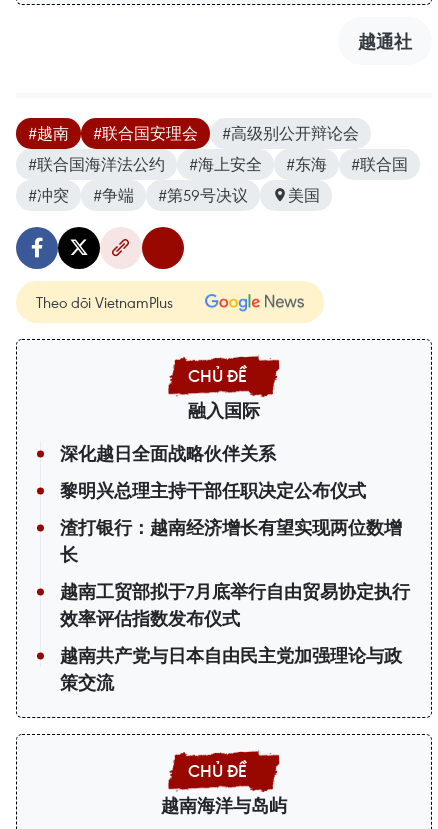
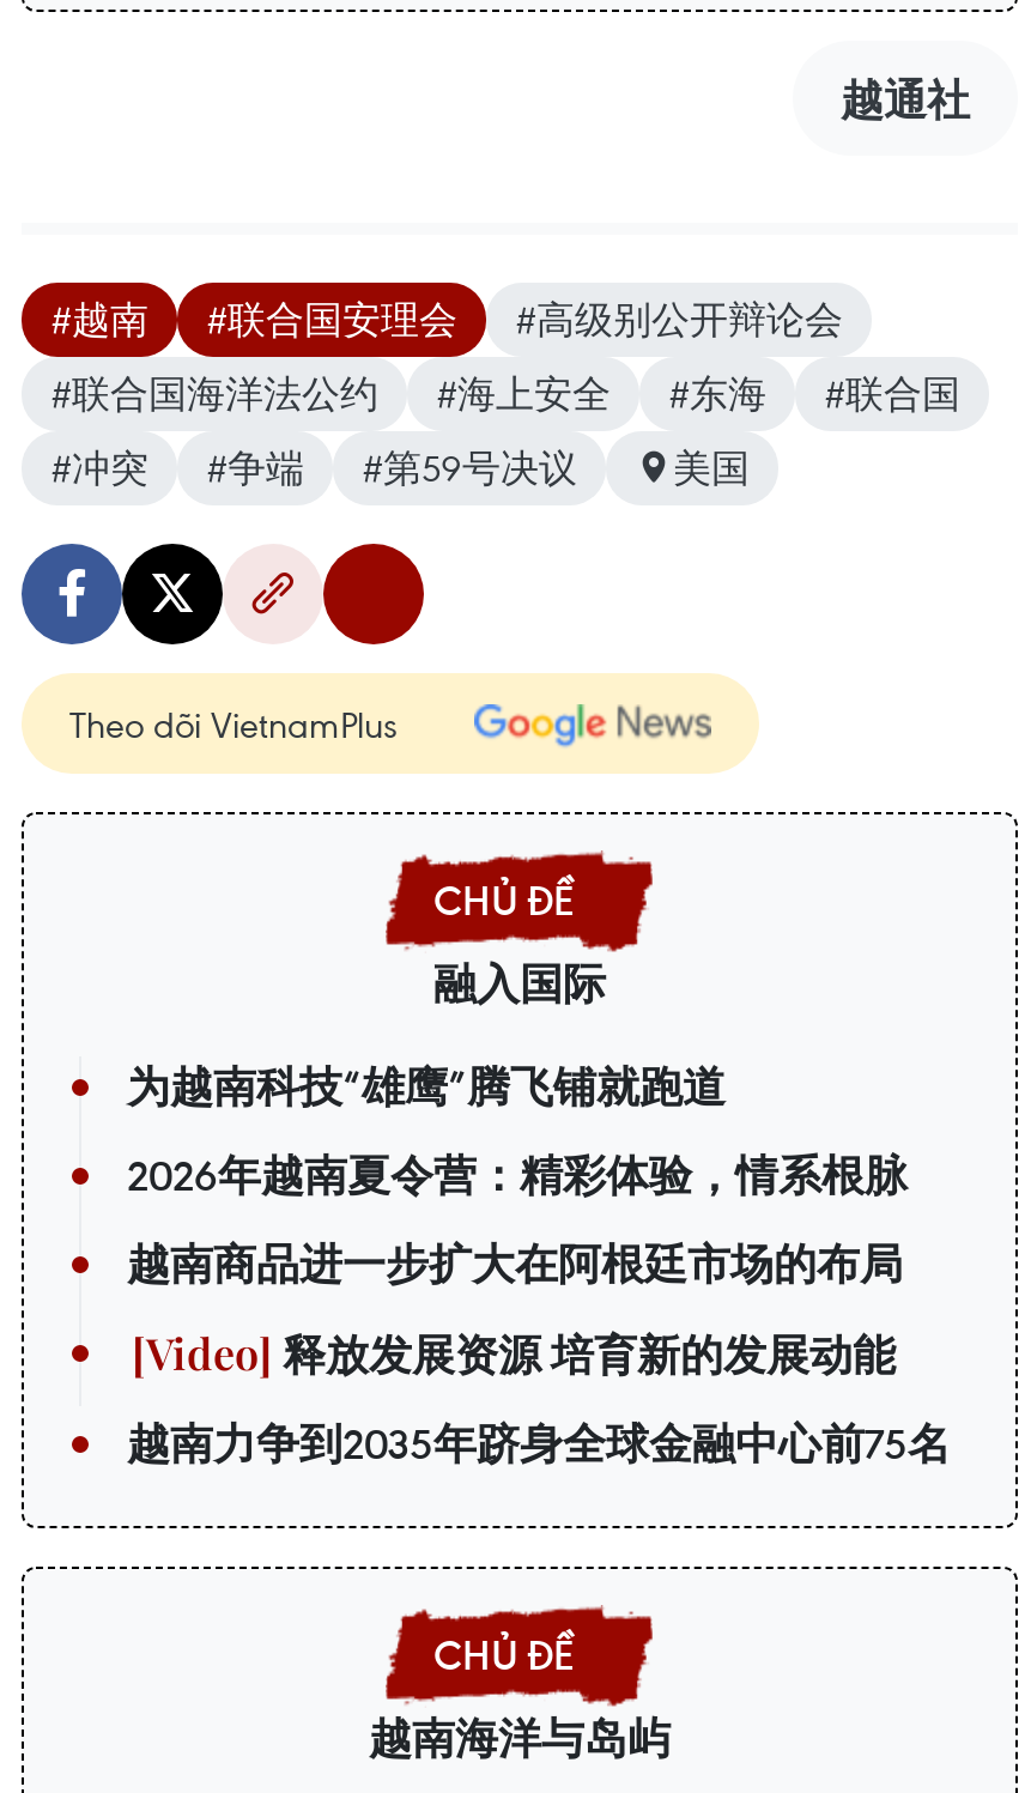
- 深化越日全面战略伙伴关系
+ 为越南科技“雄鹰”腾飞铺就跑道

- 黎明兴总理主持干部任职决定公布仪式
+ 2026年越南夏令营：精彩体验，情系根脉

- 渣打银行：越南经济增长有望实现两位数增
- 长
+ 越南商品进一步扩大在阿根廷市场的布局

- 越南工贸部拟于7月底举行自由贸易协定执行
- 效率评估指数发布仪式
+ 释放发展资源 培育新的发展动能

- 越南共产党与日本自由民主党加强理论与政
- 策交流
+ 越南力争到2035年跻身全球金融中心前75名
